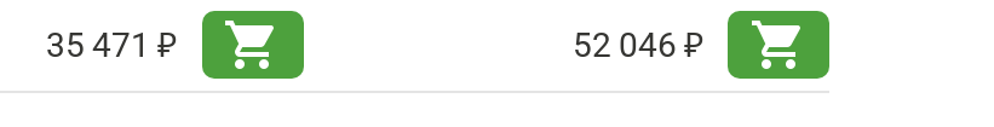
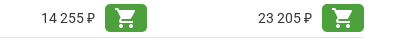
- 35 471 ₽
+ 14 255 ₽

- 52 046 ₽
+ 23 205 ₽
